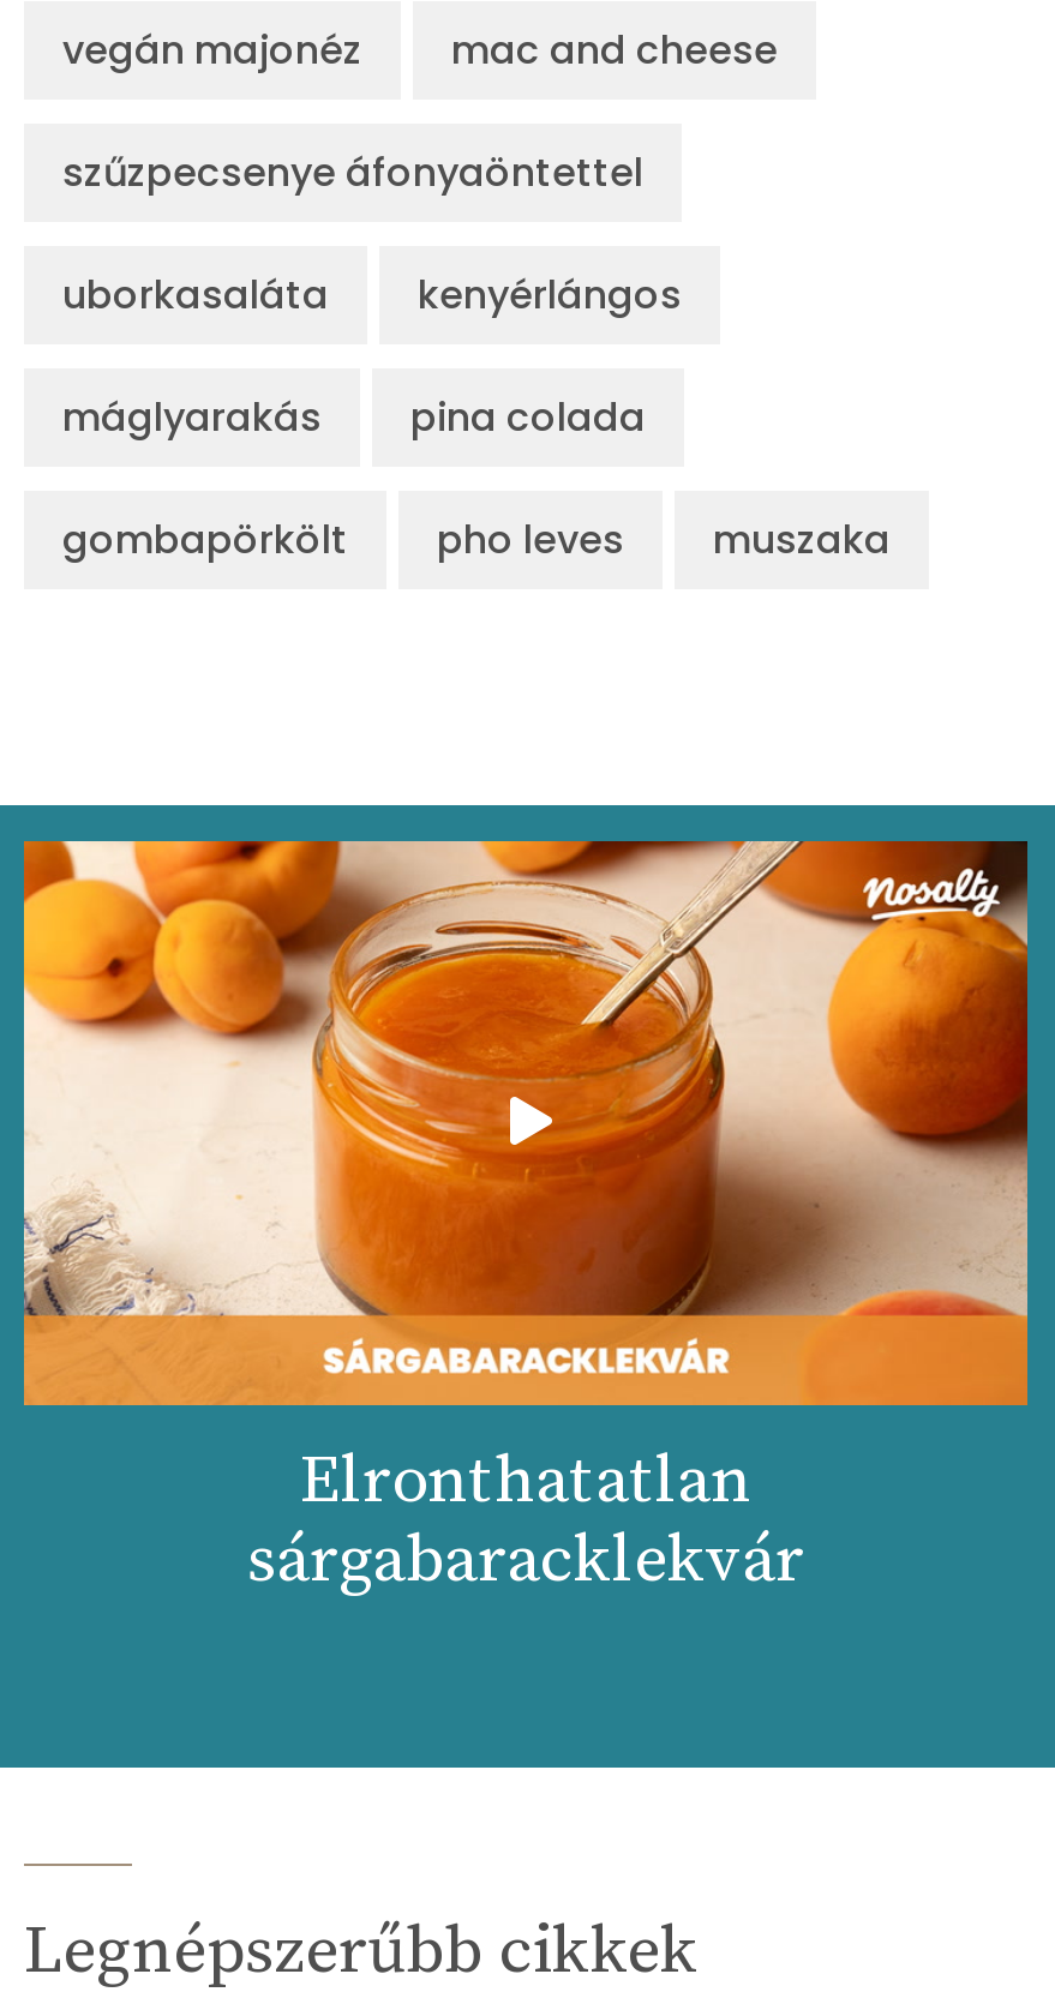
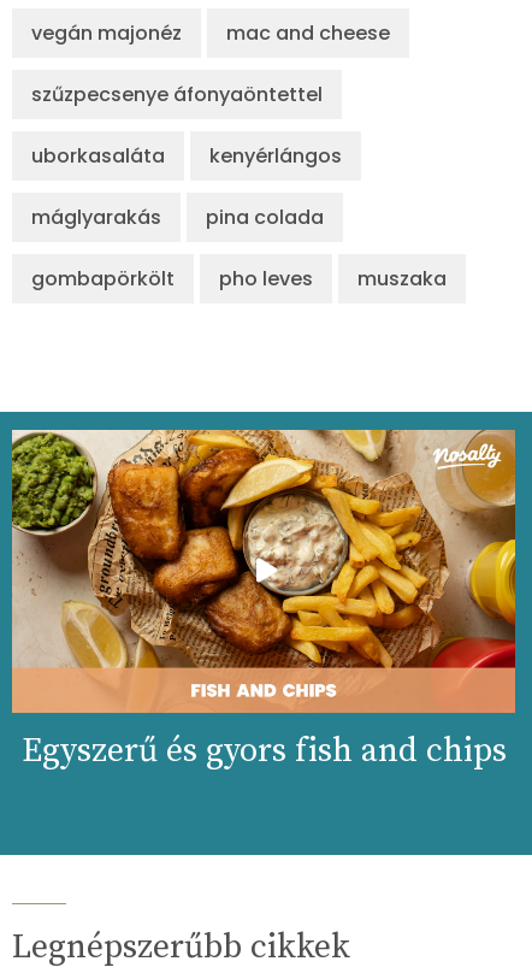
- [image]
- Elronthatatlan
- sárgabaracklekvár
+ [image]
+ Egyszerű és gyors fish and chips
